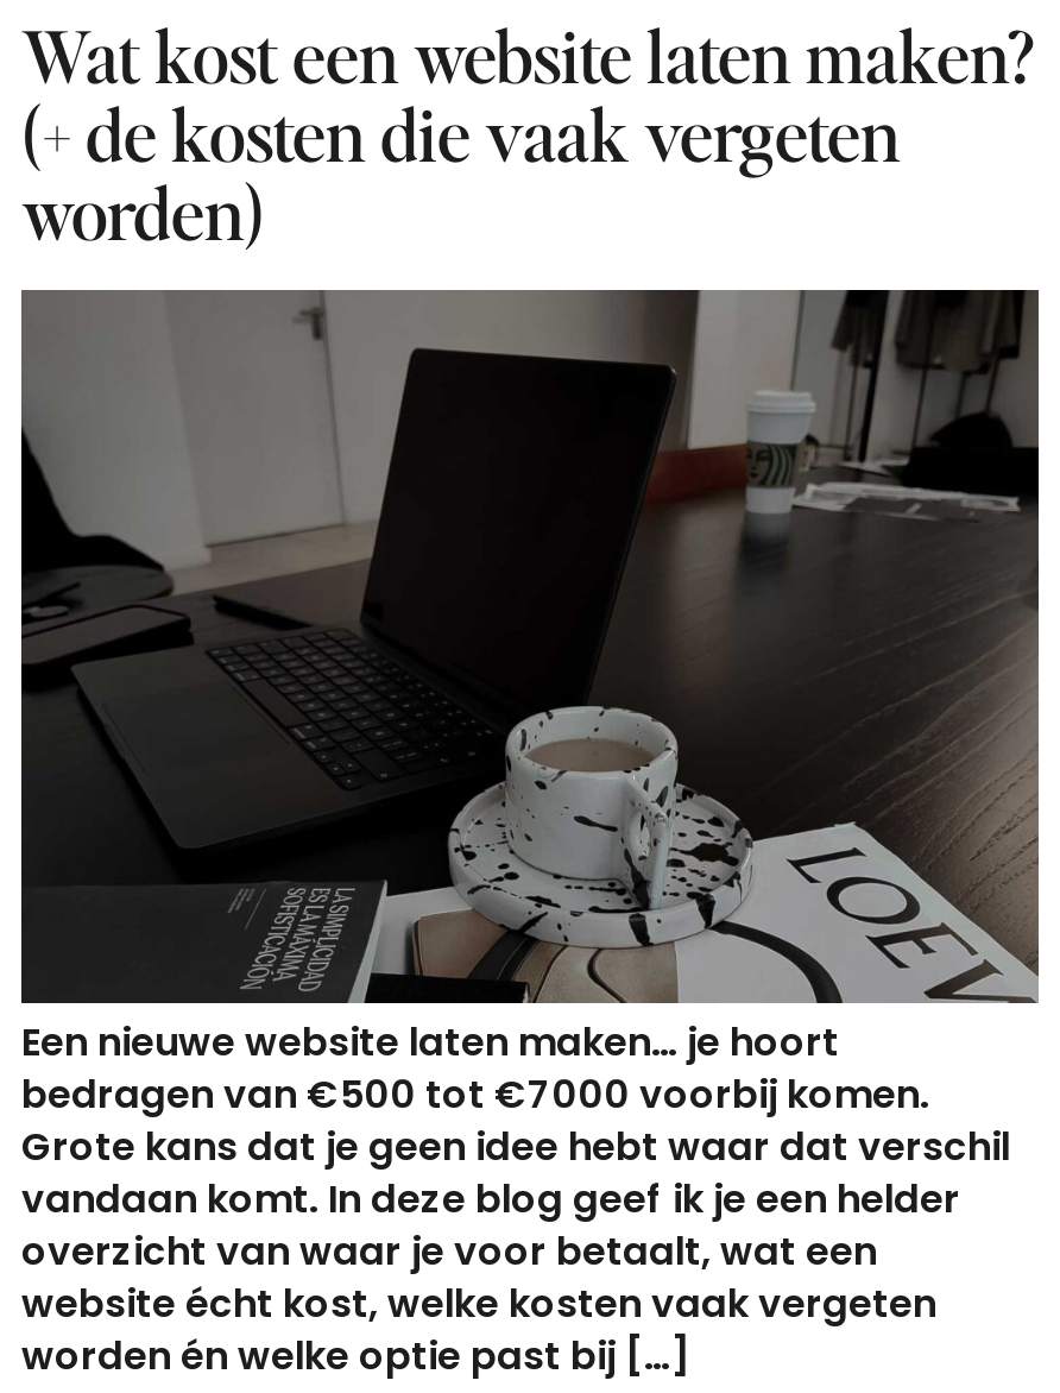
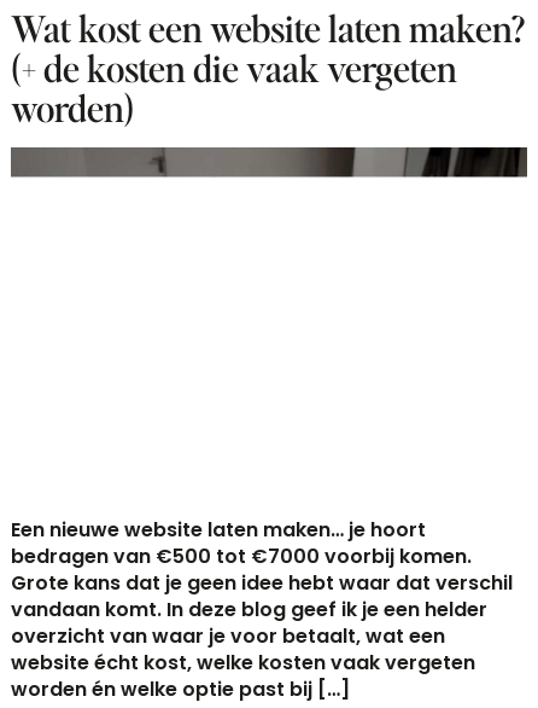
- [image]
